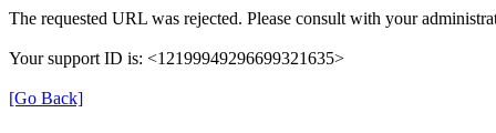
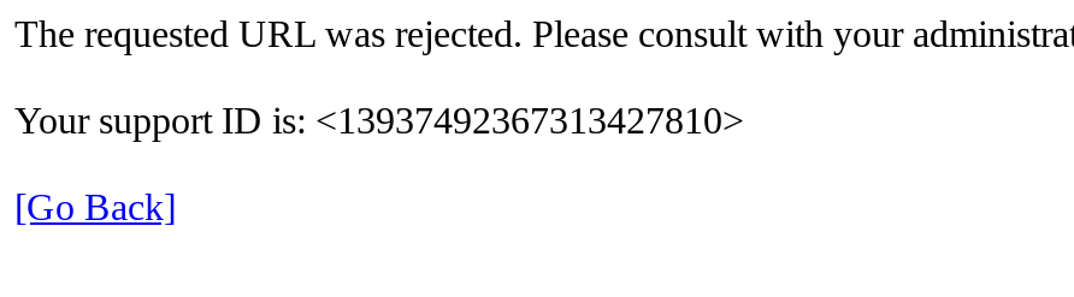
- Your support ID is: <12199949296699321635>
+ Your support ID is: <13937492367313427810>
